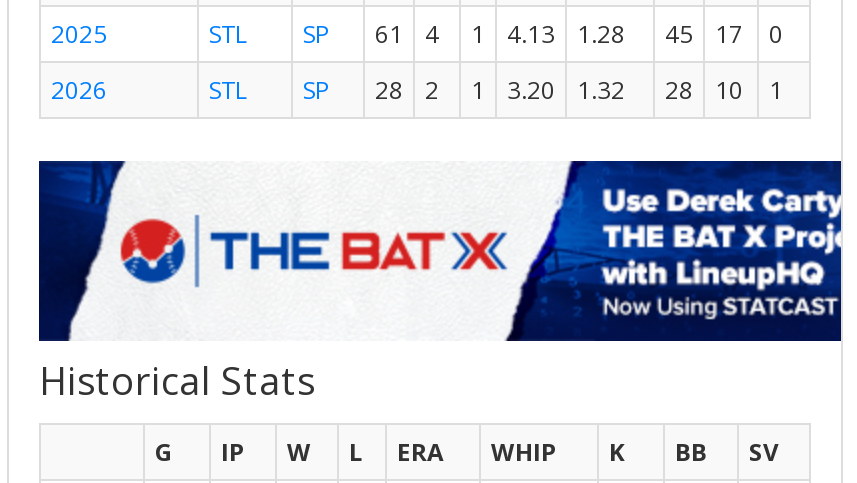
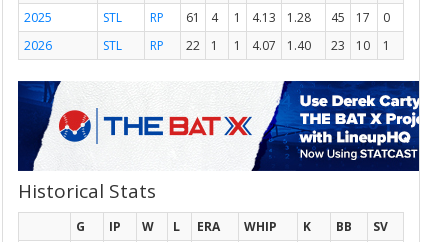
- SP
+ RP

- SP
- 28
- 2
+ RP
+ 22

- 3.20
- 1.32
- 28
+ 1
+ 4.07
+ 1.40
+ 23
